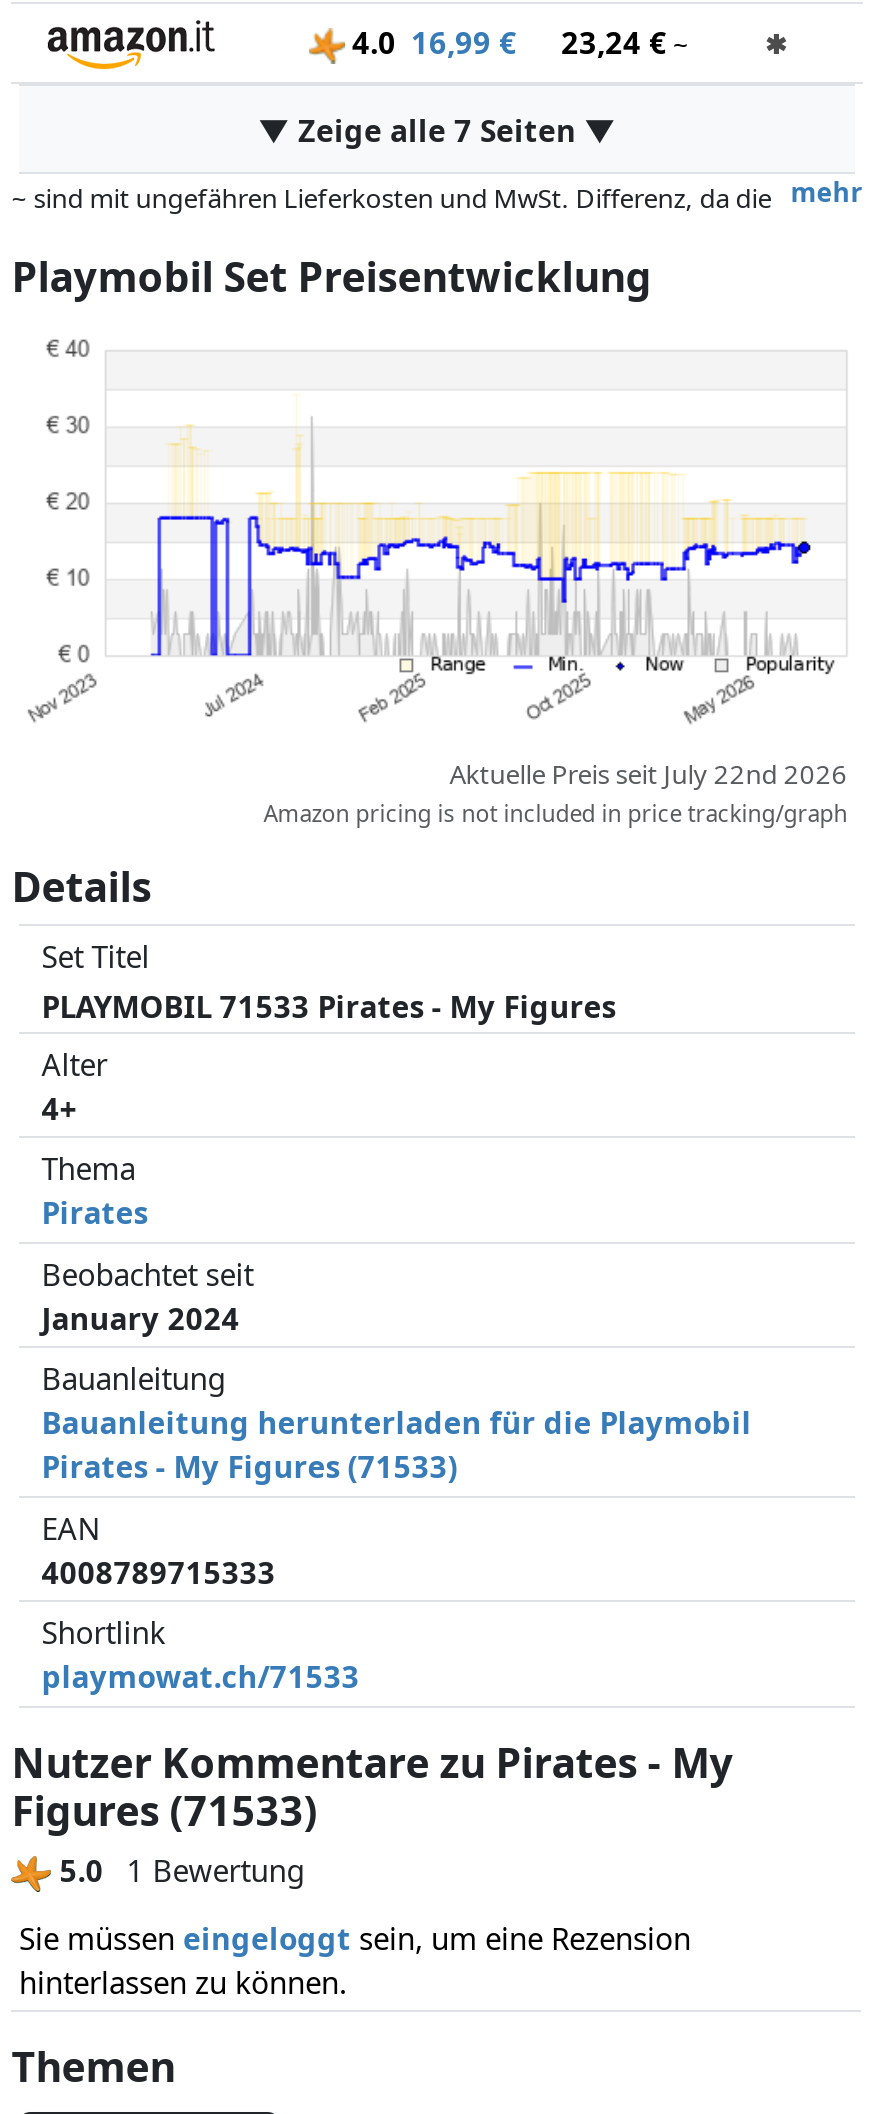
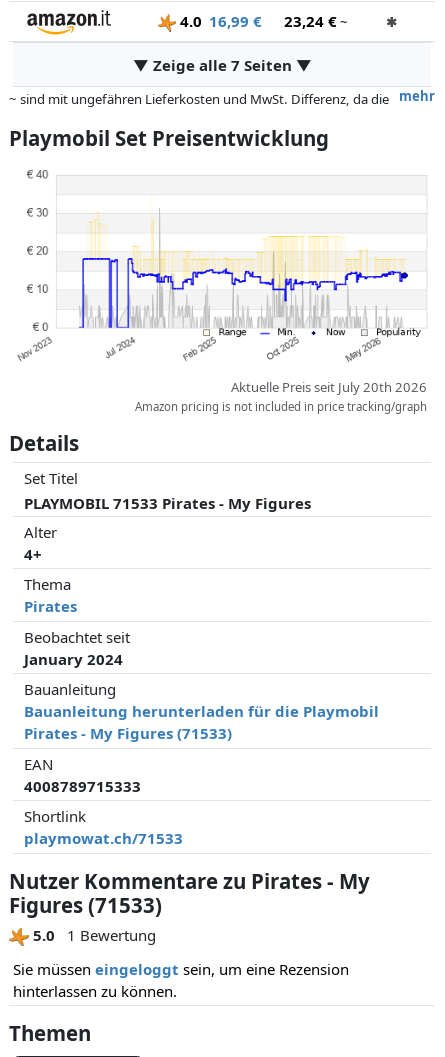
- Aktuelle Preis seit July 22nd 2026
+ Aktuelle Preis seit July 20th 2026
